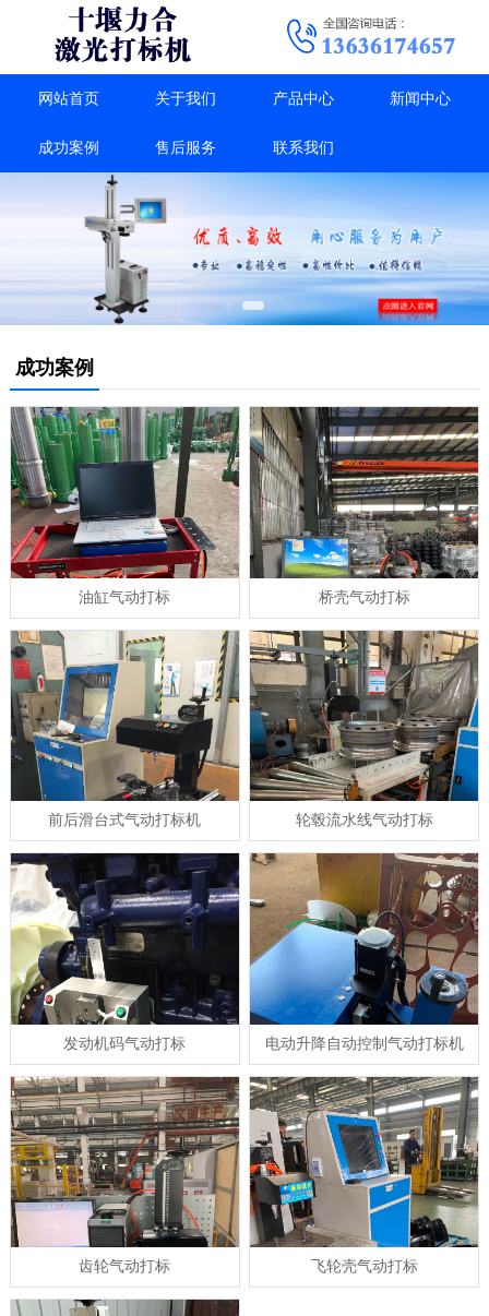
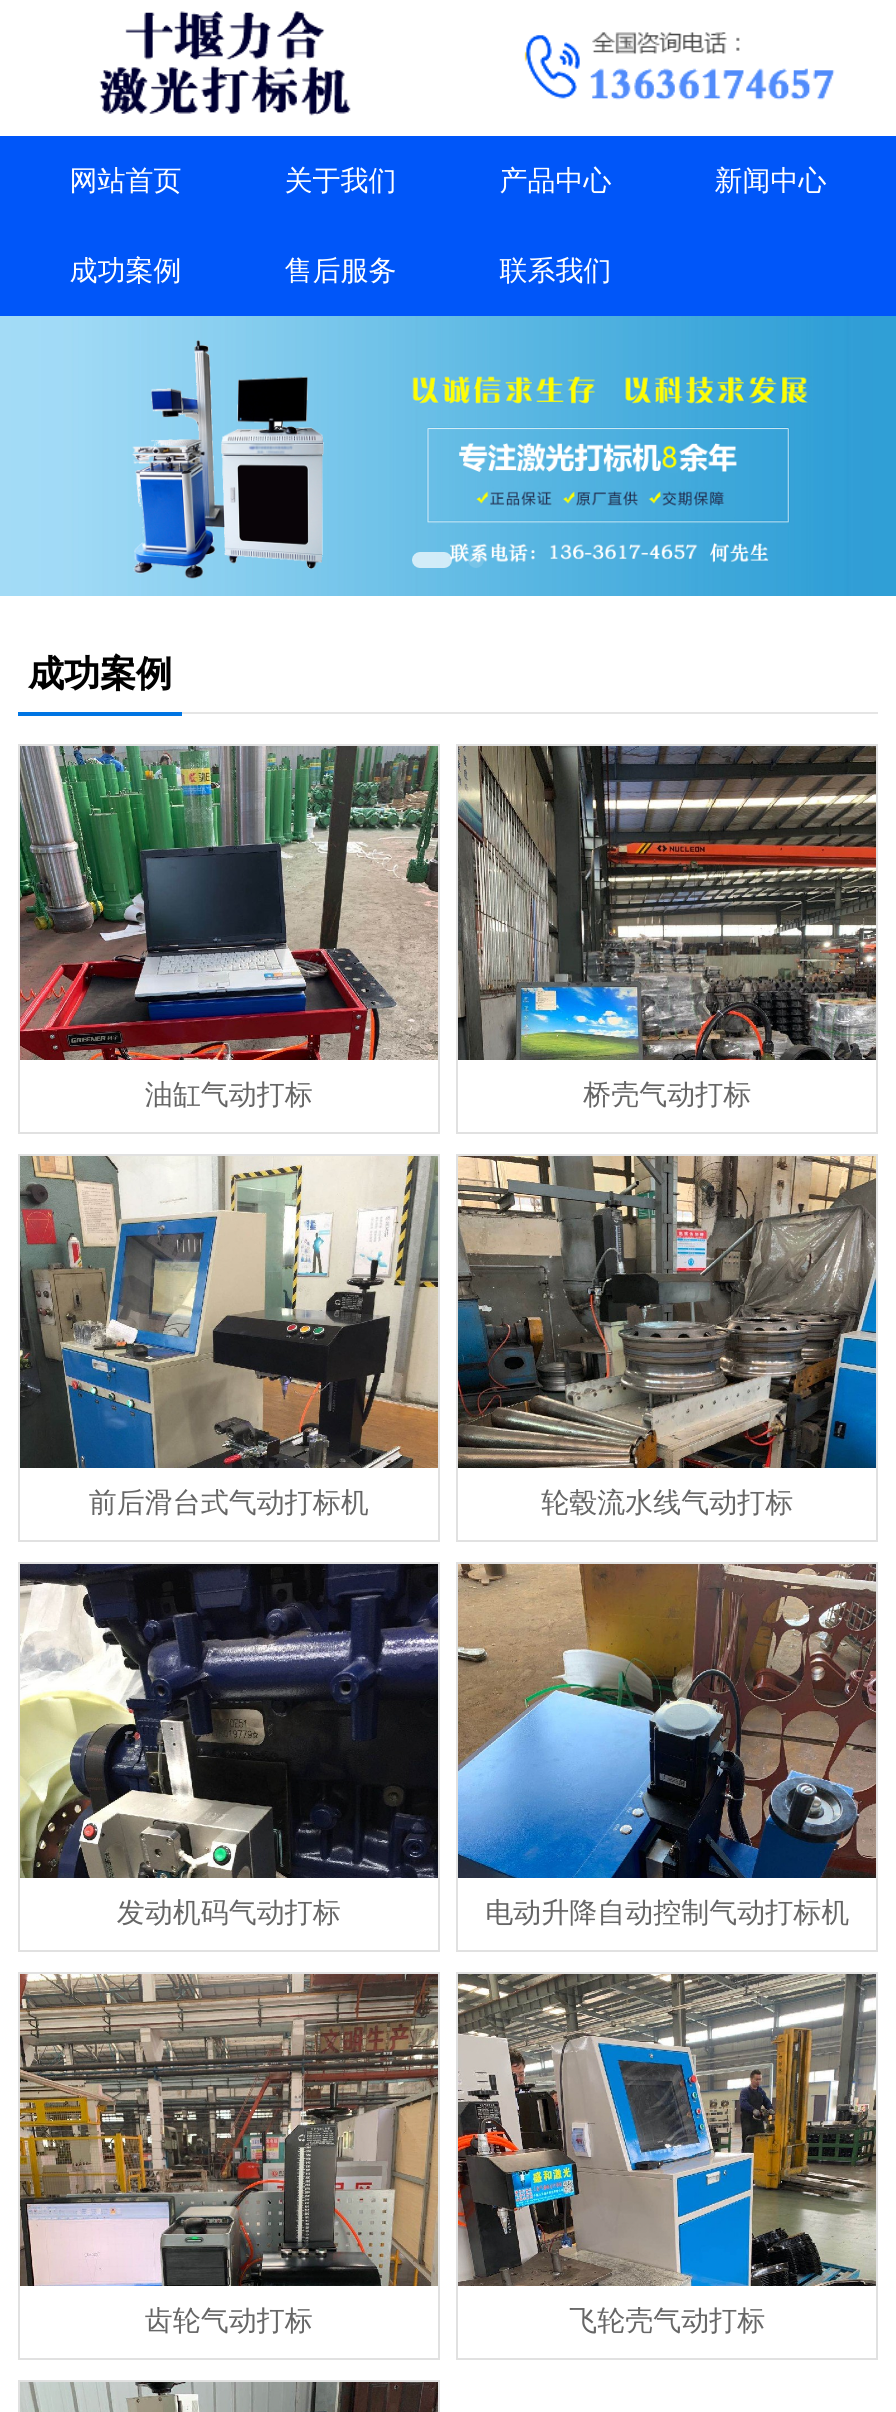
- [image]
+ [image]
